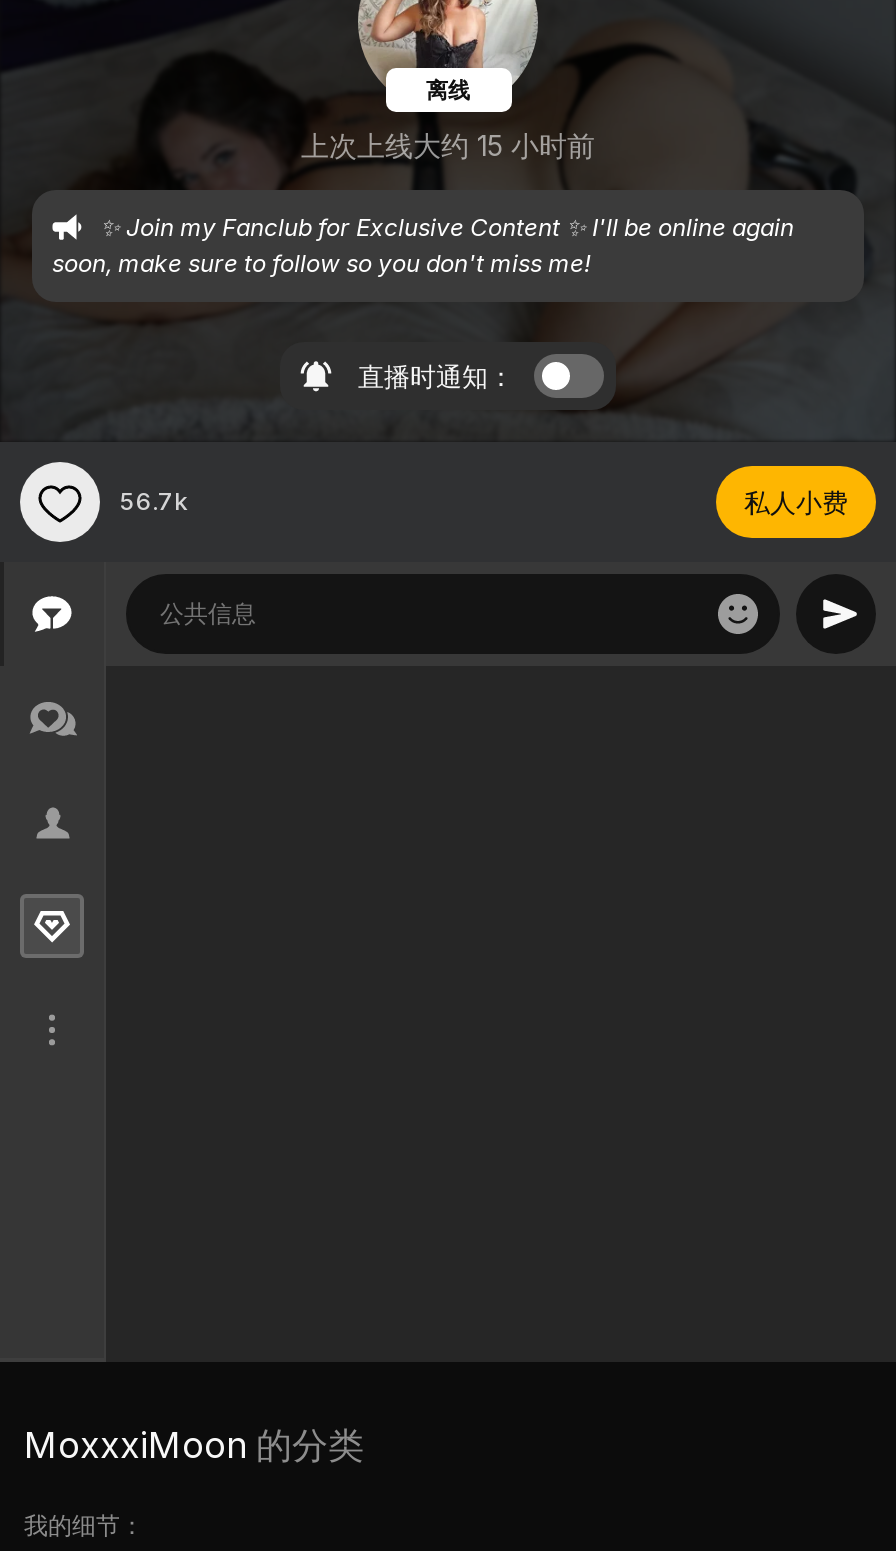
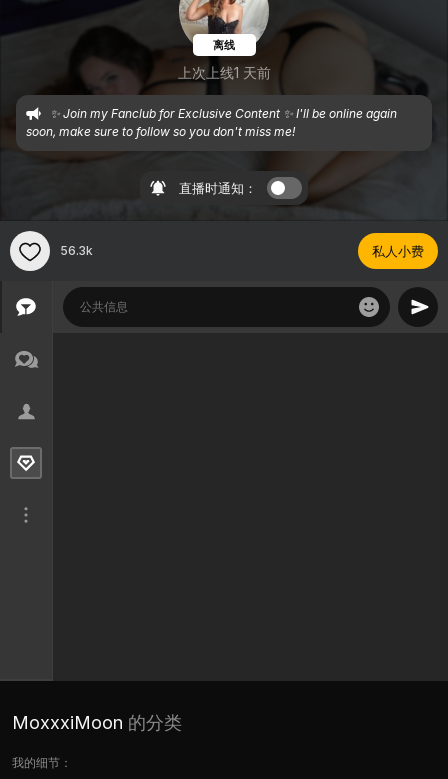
- 上次上线大约 15 小时前
+ 上次上线1 天前

- 56.7k
+ 56.3k
